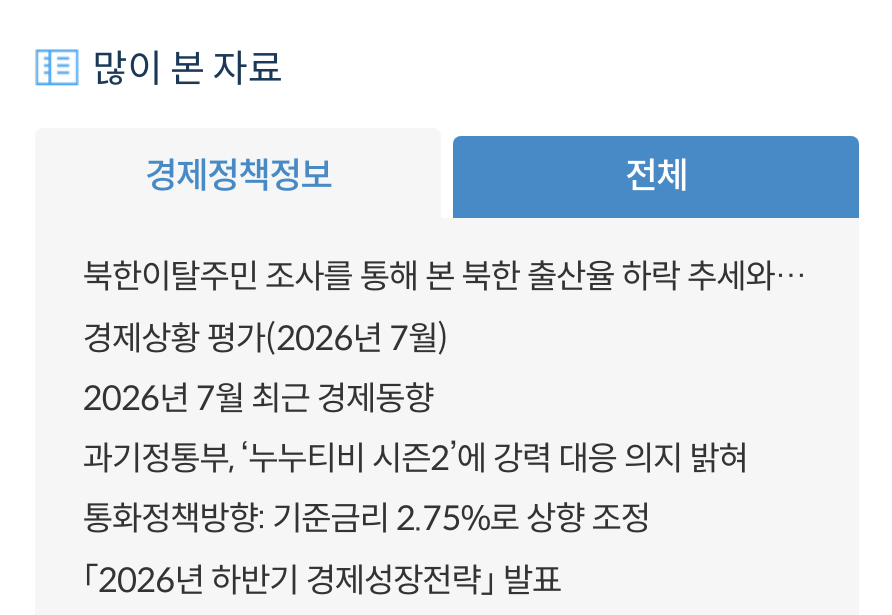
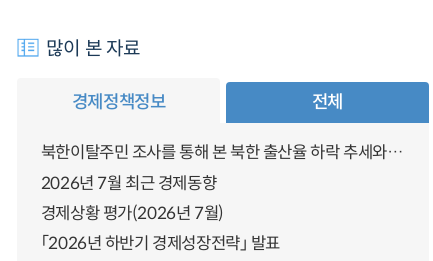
moved down: 경제상황 평가(2026년 7월)

- 과기정통부, ‘누누티비 시즌2’에 강력 대응 의지 밝혀
- 통화정책방향: 기준금리 2.75%로 상향 조정
